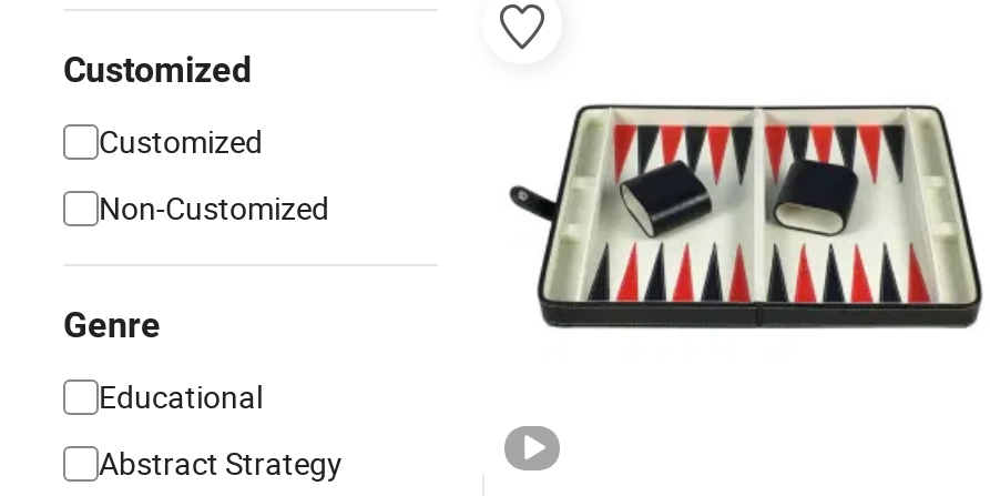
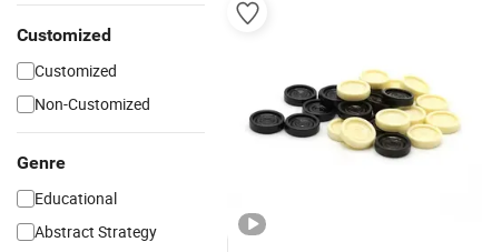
- [image]
+ [image]
